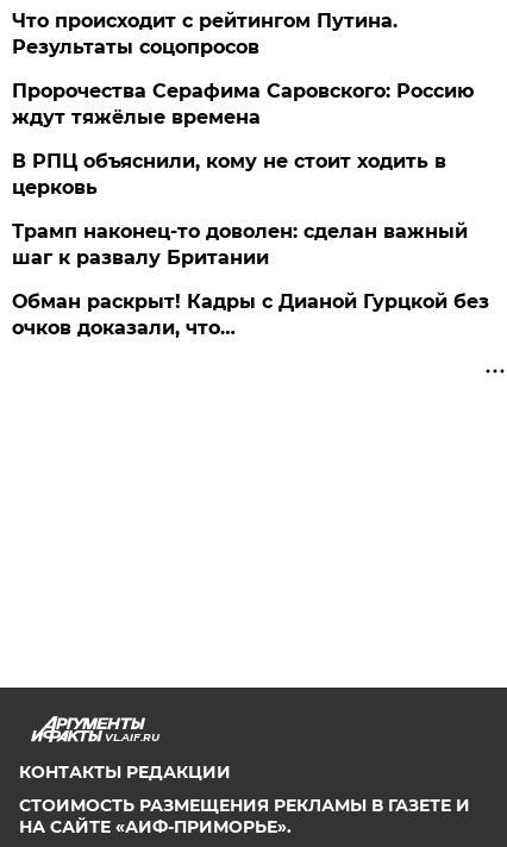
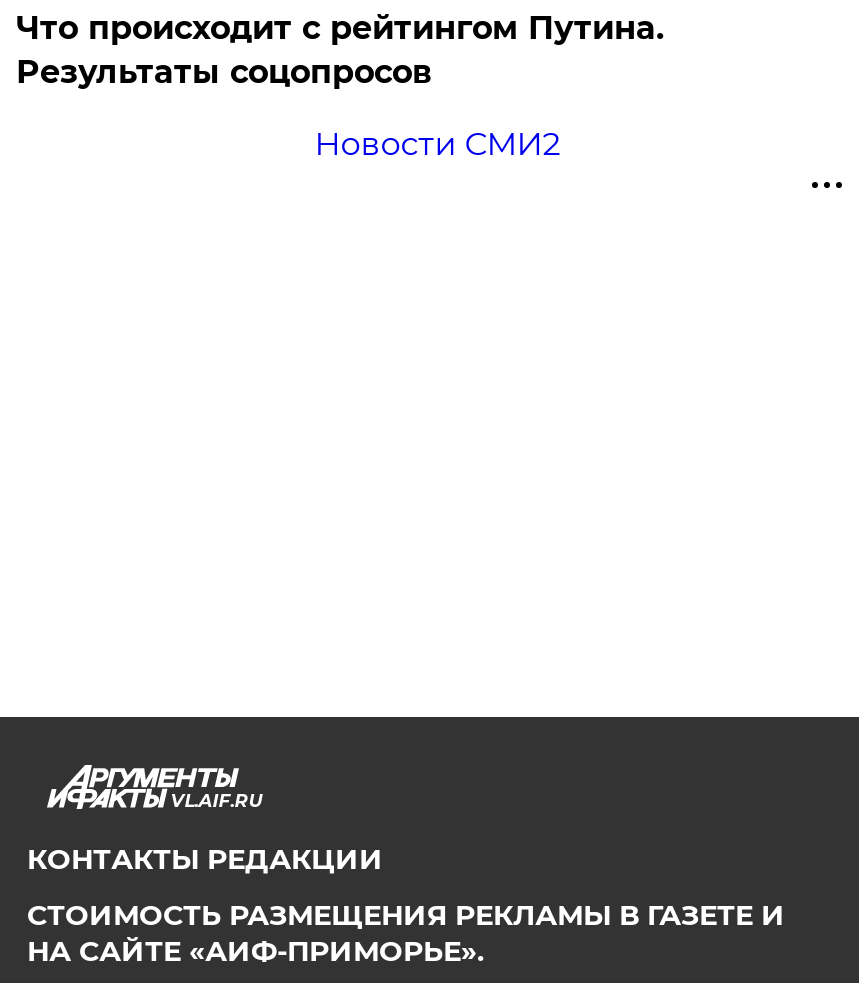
- Пророчества Серафима Саровского: Россию
- ждут тяжёлые времена
- В РПЦ объяснили, кому не стоит ходить в
- церковь
- Трамп наконец-то доволен: сделан важный
- шаг к развалу Британии
- Обман раскрыт! Кадры с Дианой Гурцкой без
- очков доказали, что…
+ Новости СМИ2
